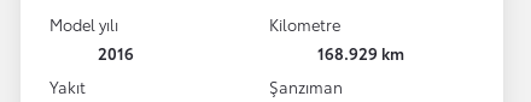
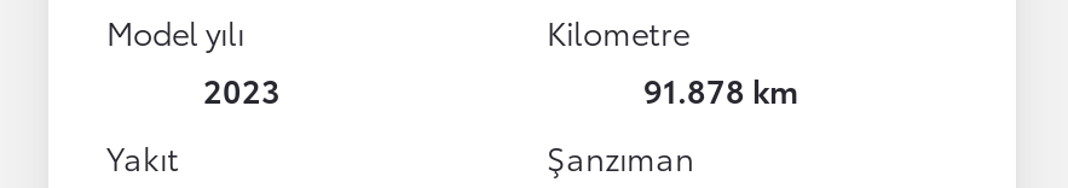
- 2016
+ 2023

- 168.929 km
+ 91.878 km
